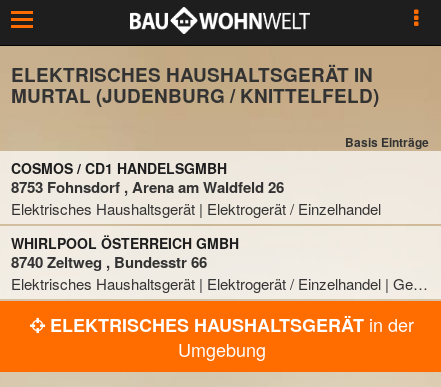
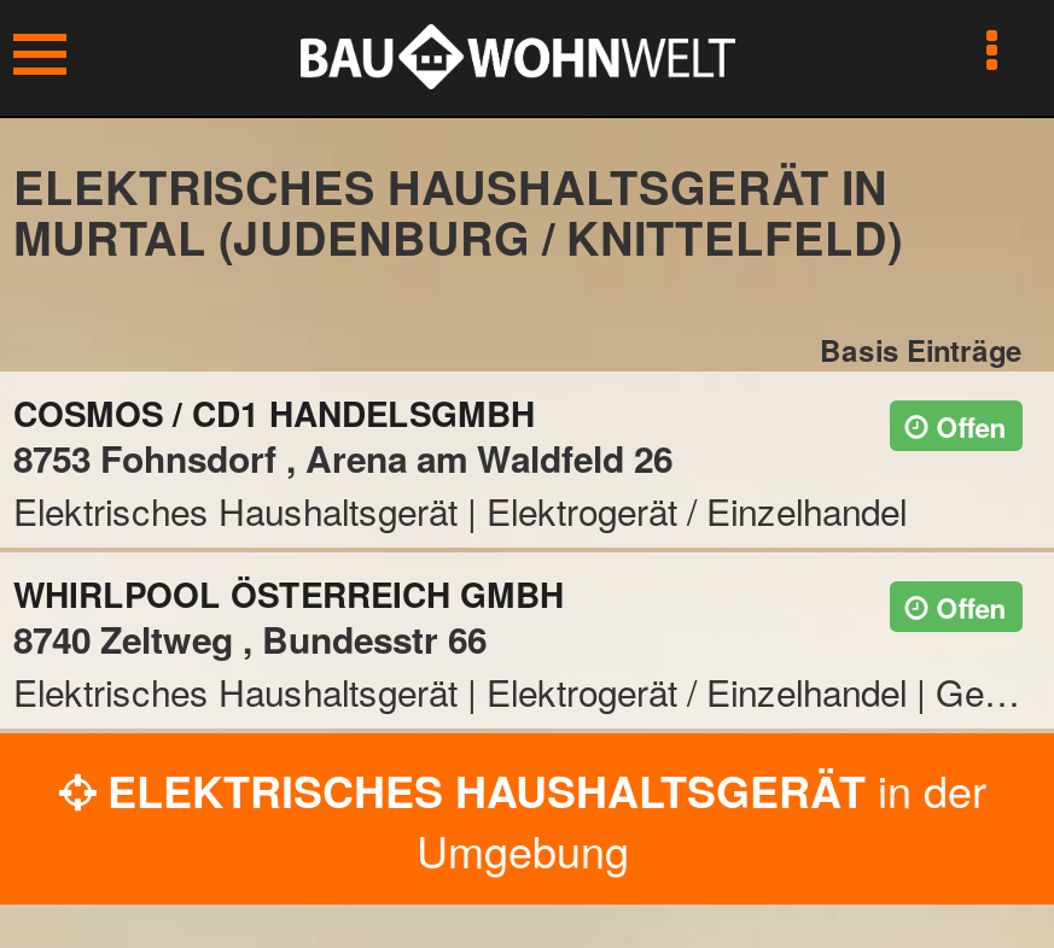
+ Offen

+ Offen
